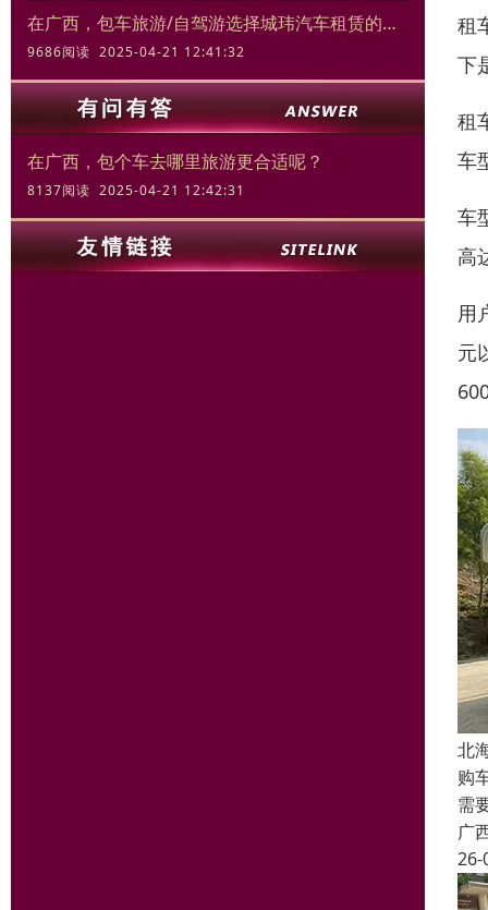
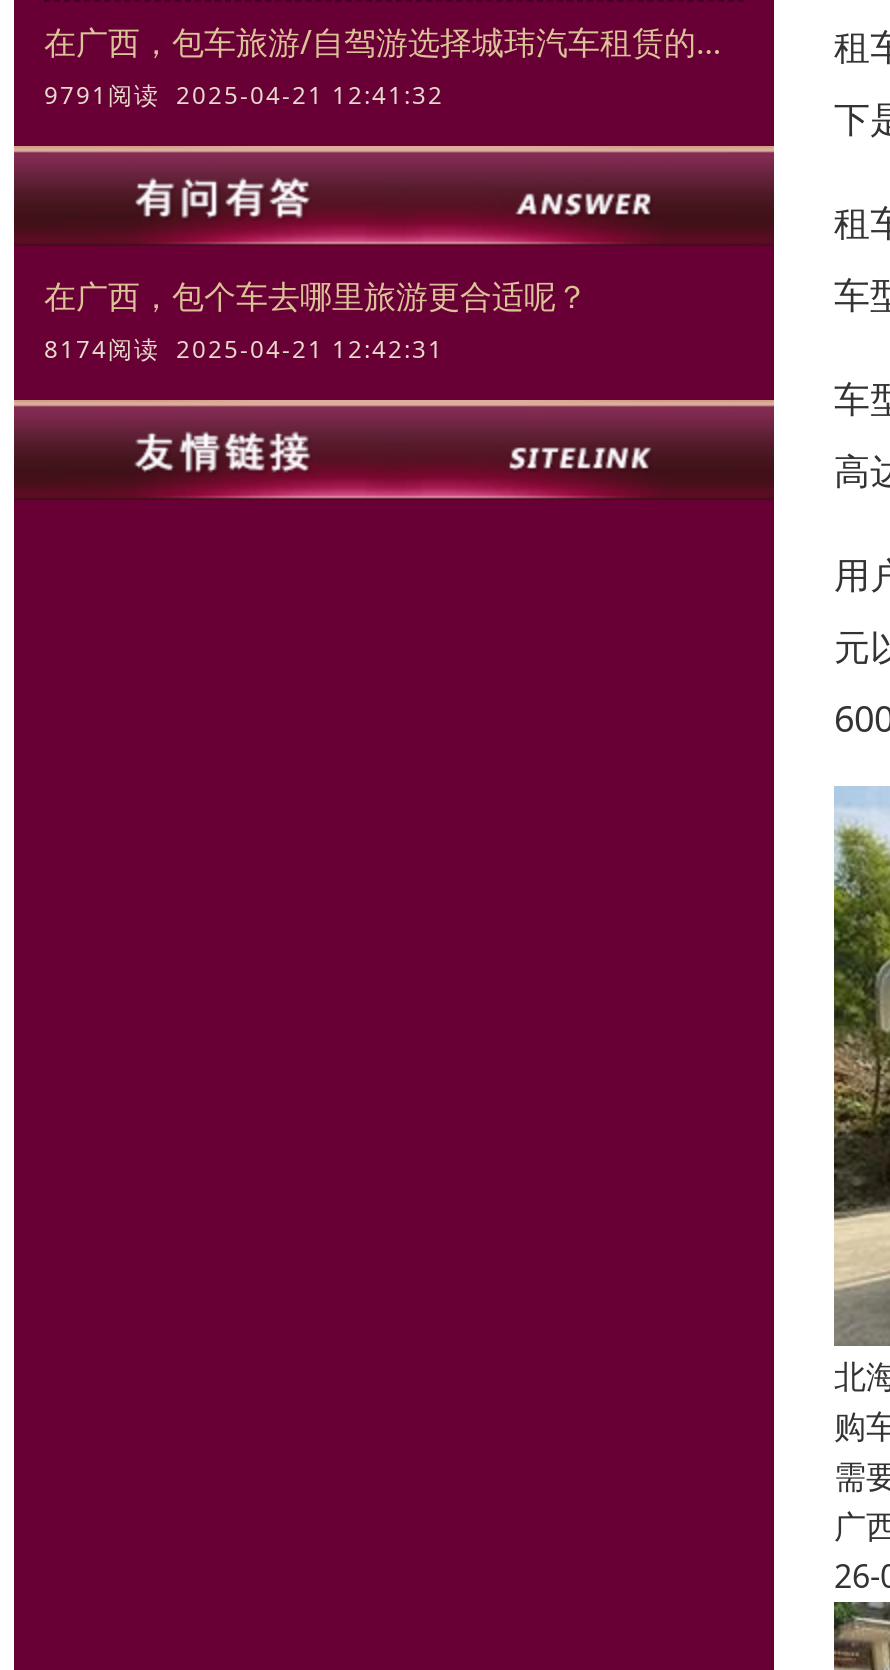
- 9686阅读 2025-04-21 12:41:32
+ 9791阅读 2025-04-21 12:41:32

- 8137阅读 2025-04-21 12:42:31
+ 8174阅读 2025-04-21 12:42:31
